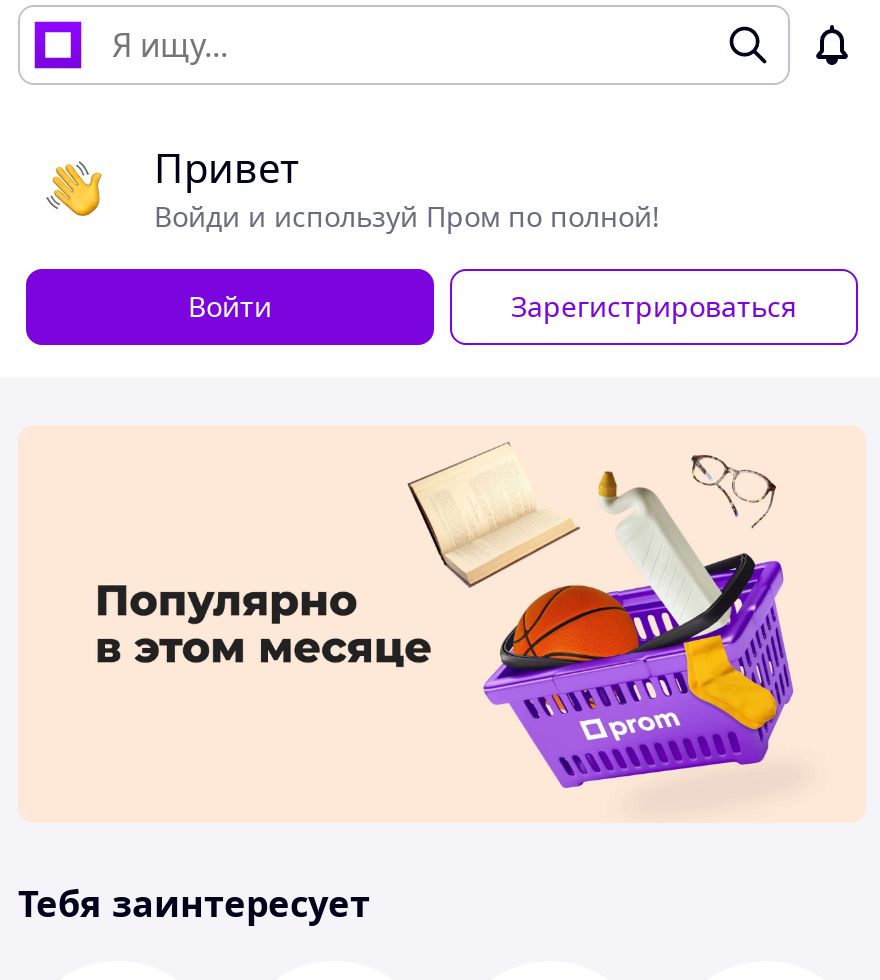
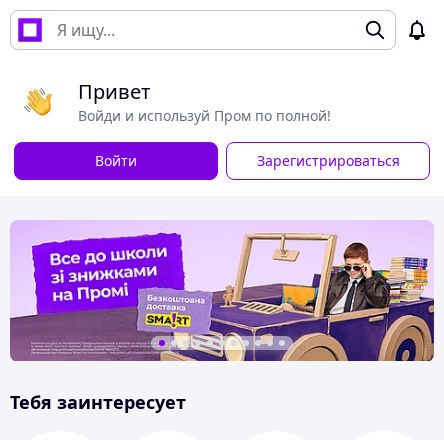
- [image]
+ [image]
